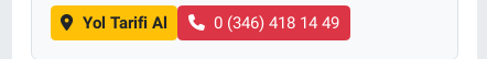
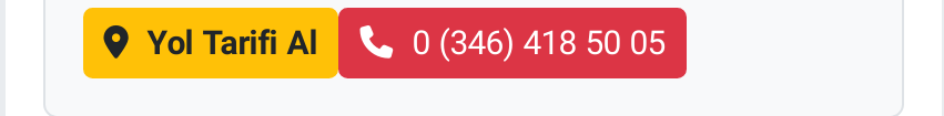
- 0 (346) 418 14 49
+ 0 (346) 418 50 05
